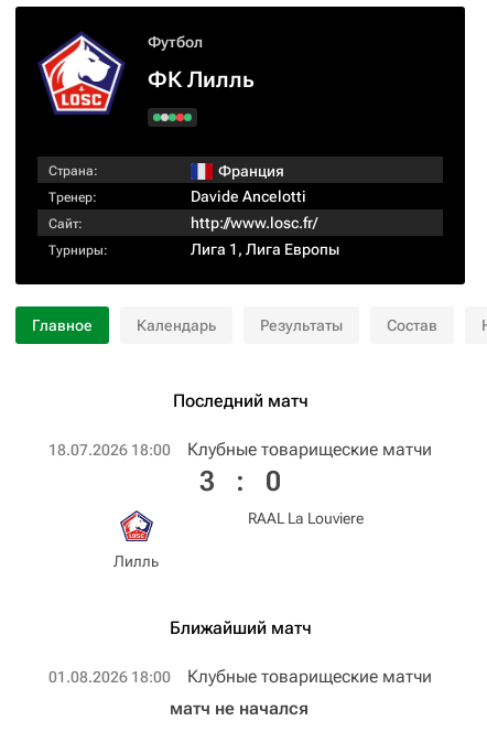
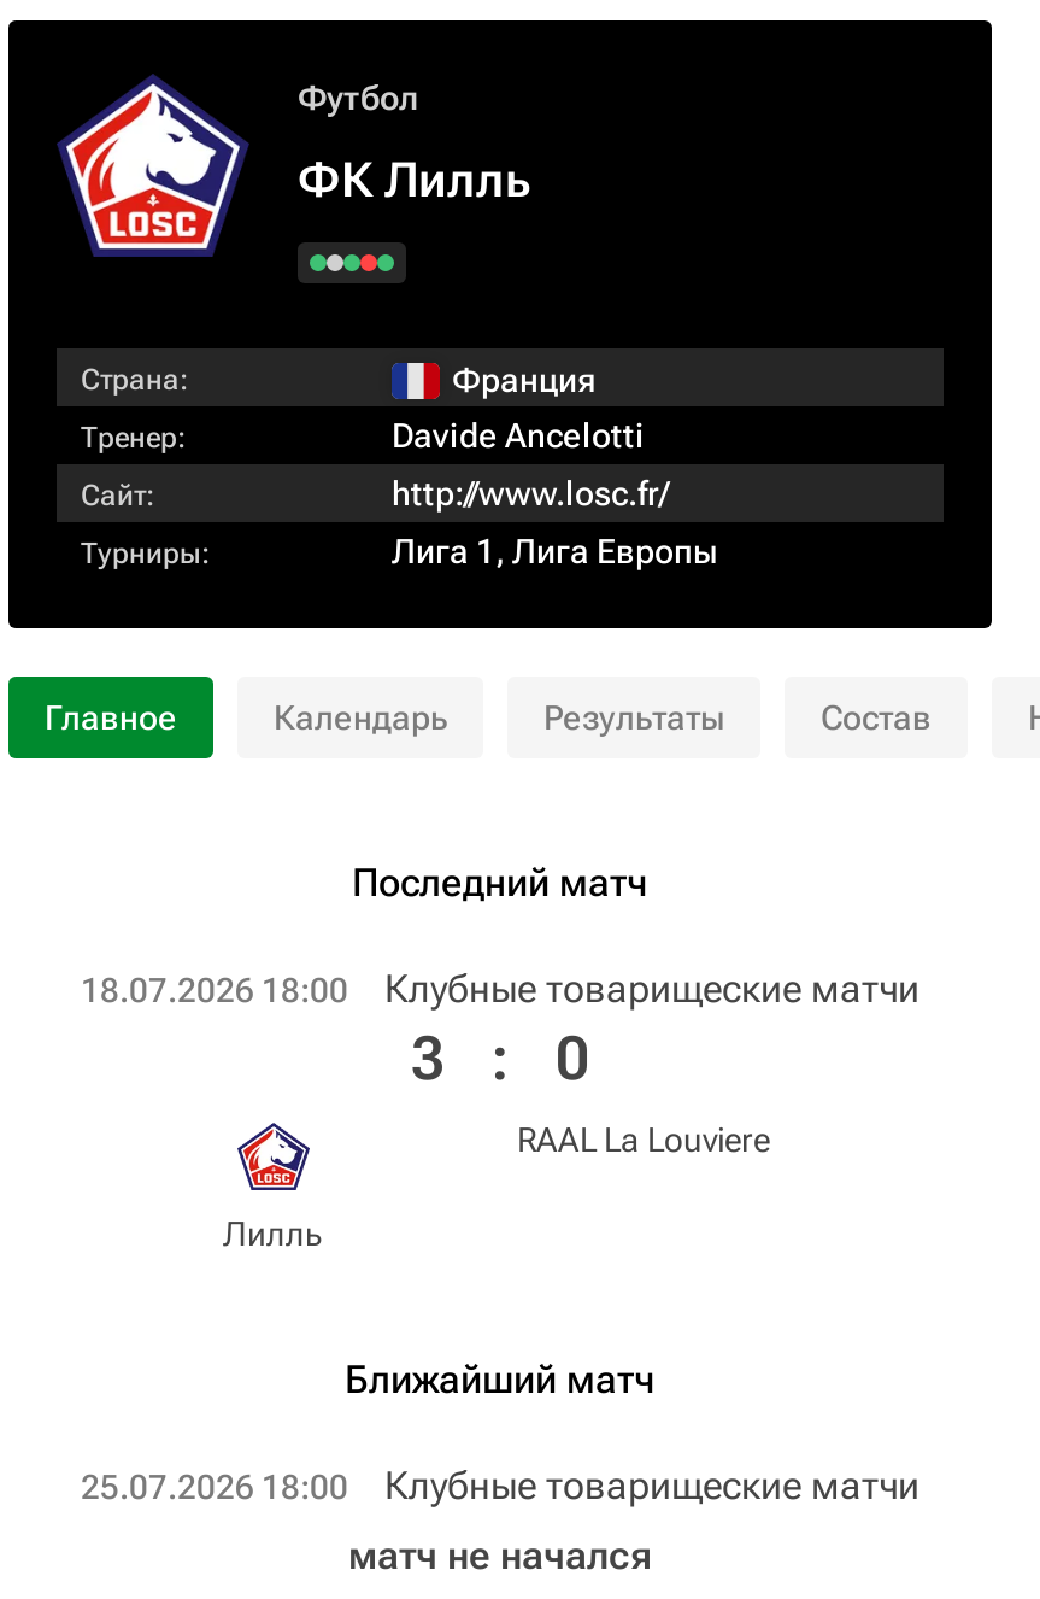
- 01.08.2026 18:00 Клубные товарищеские матчи
+ 25.07.2026 18:00 Клубные товарищеские матчи
